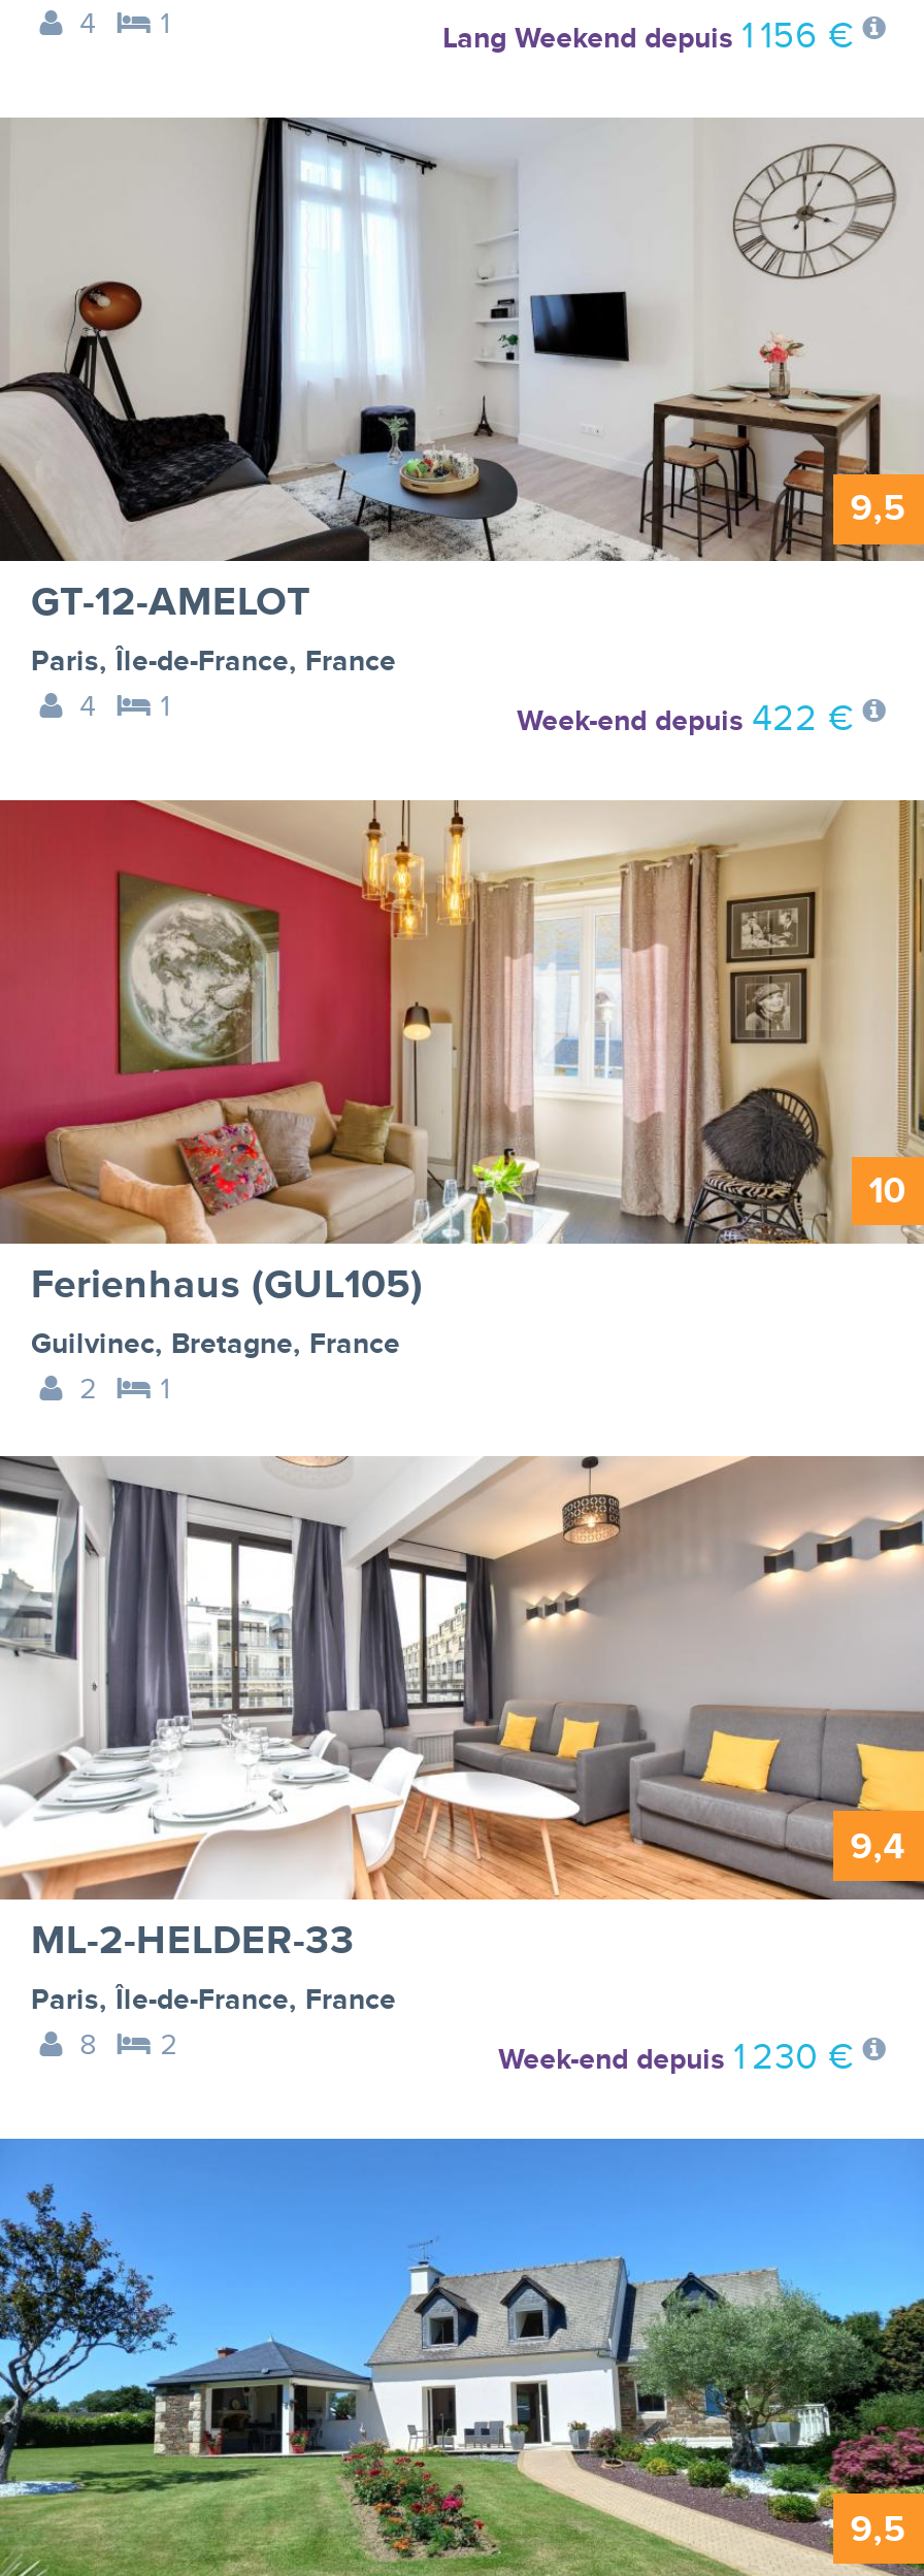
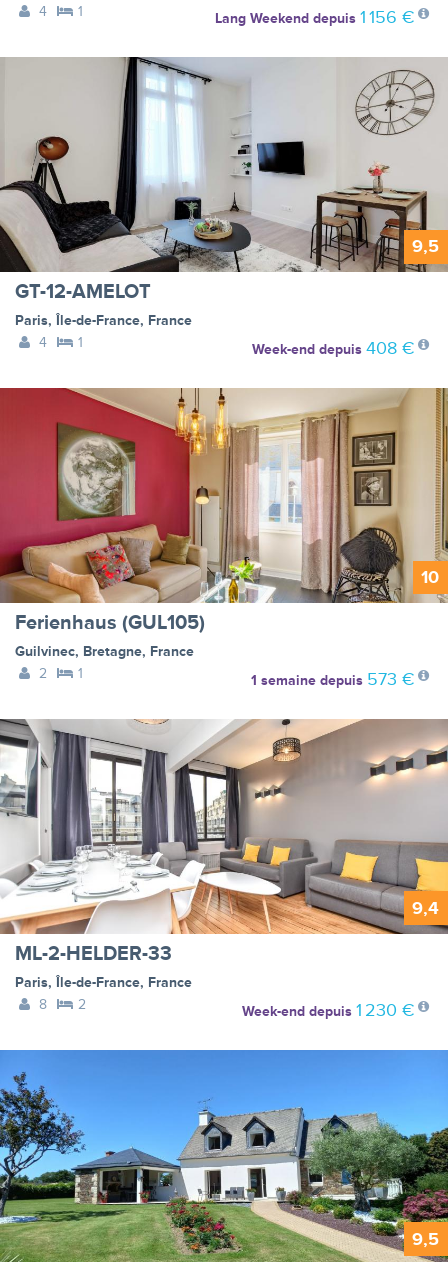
- Week-end depuis 422 €
+ Week-end depuis 408 €

+ 1 semaine depuis 573 €
